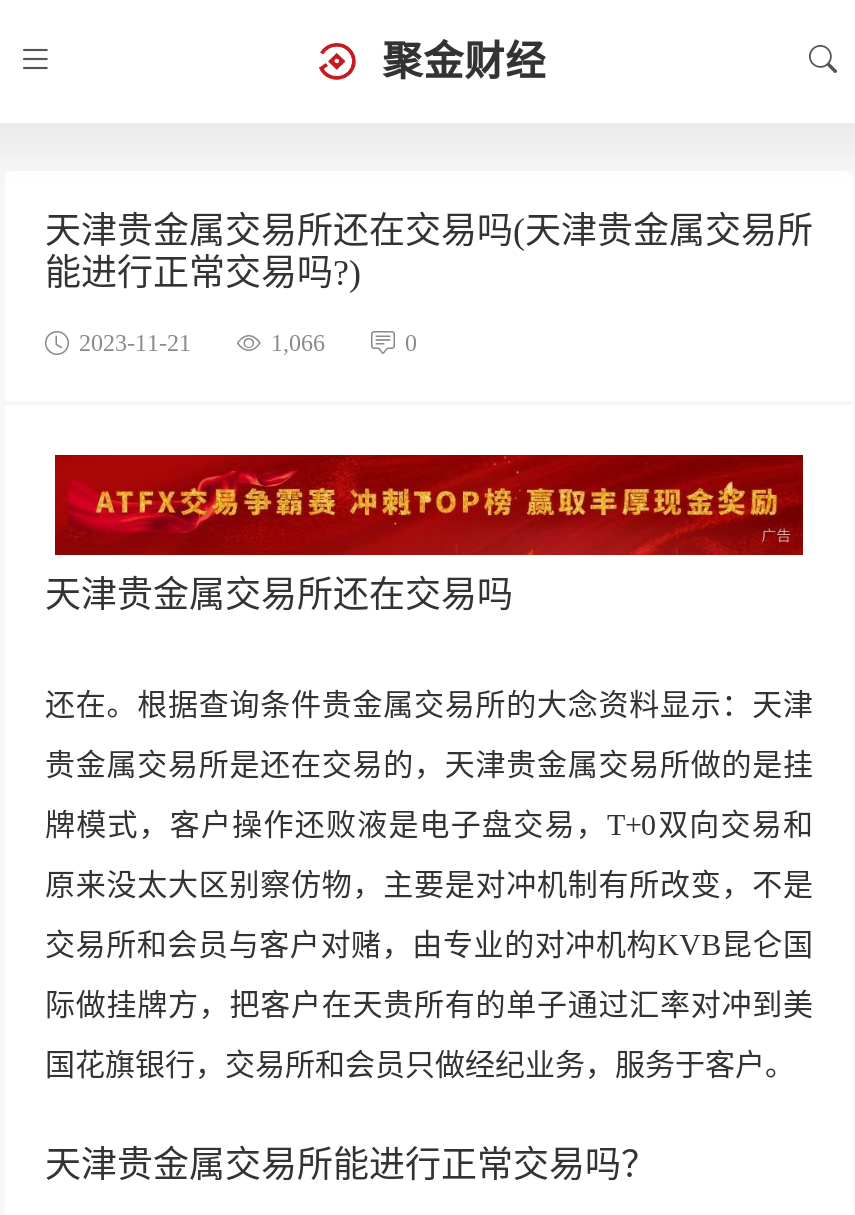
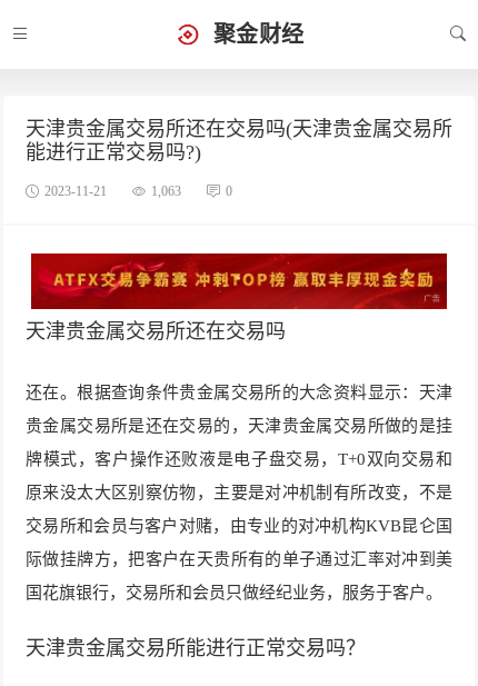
- 1,066
+ 1,063
